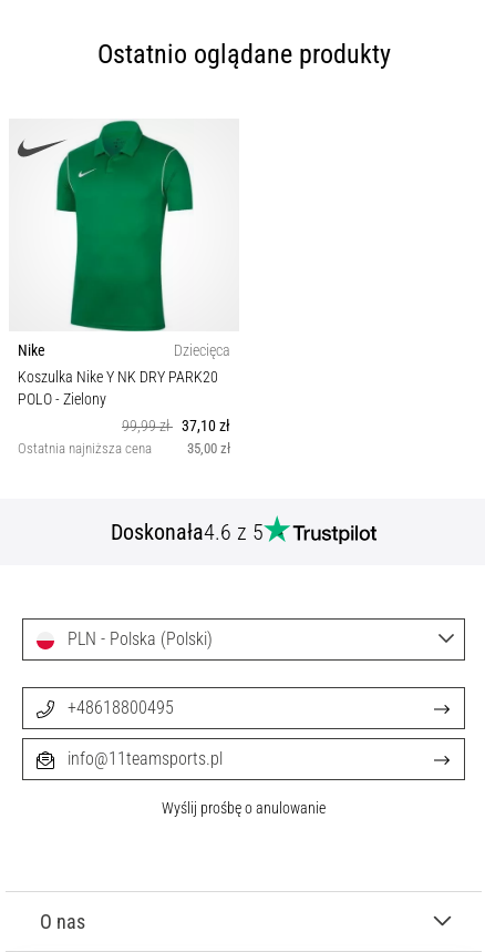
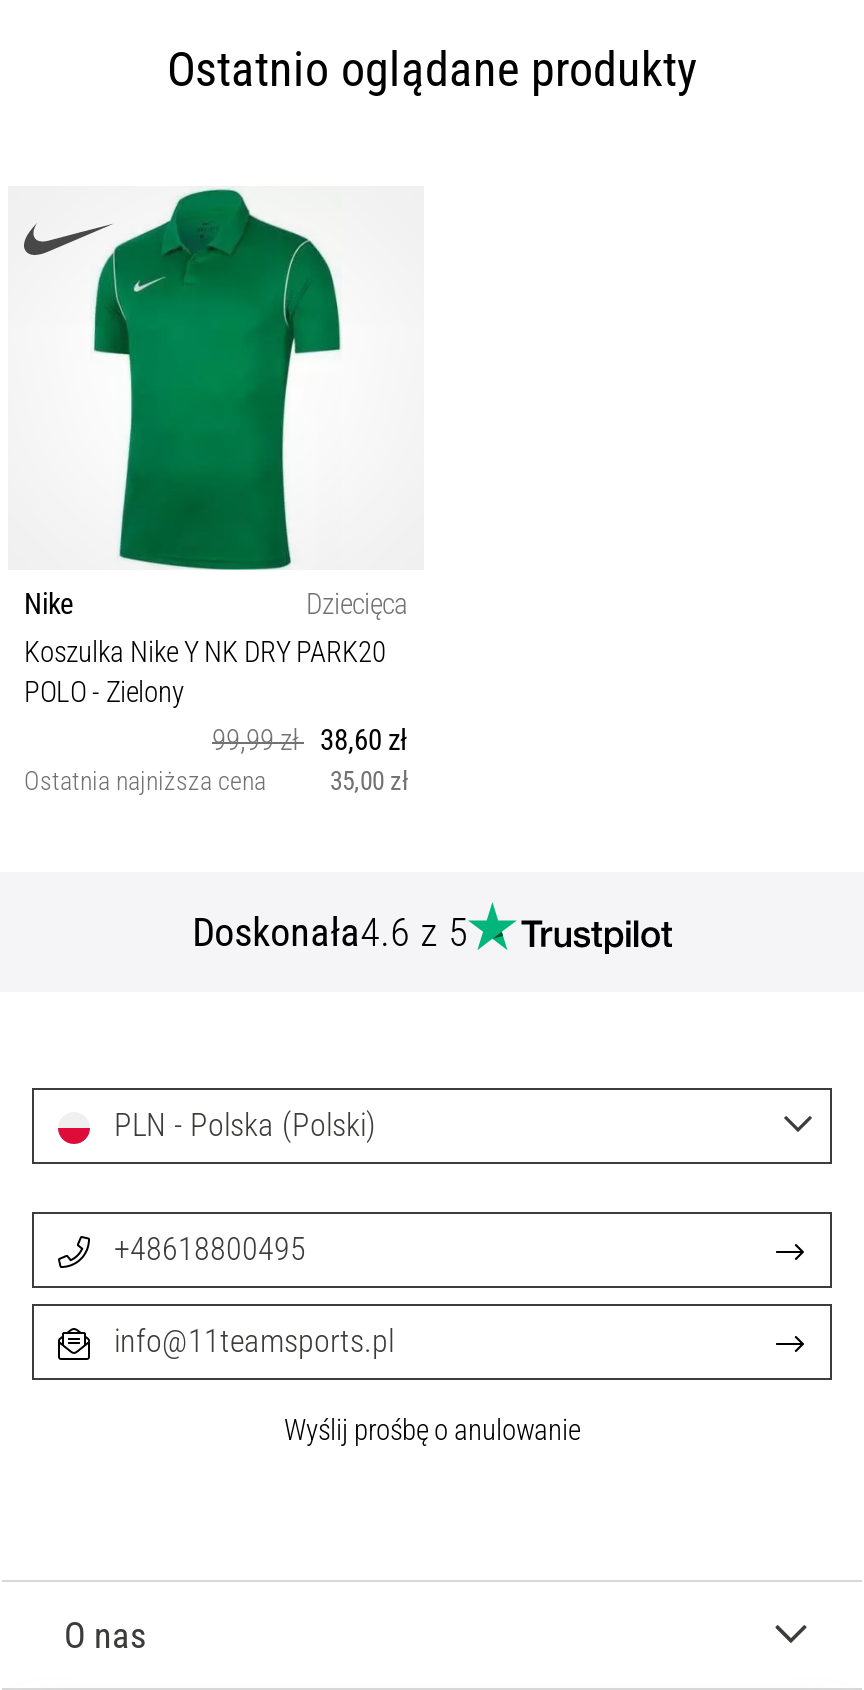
- 99,99 zł 37,10 zł
+ 99,99 zł 38,60 zł
